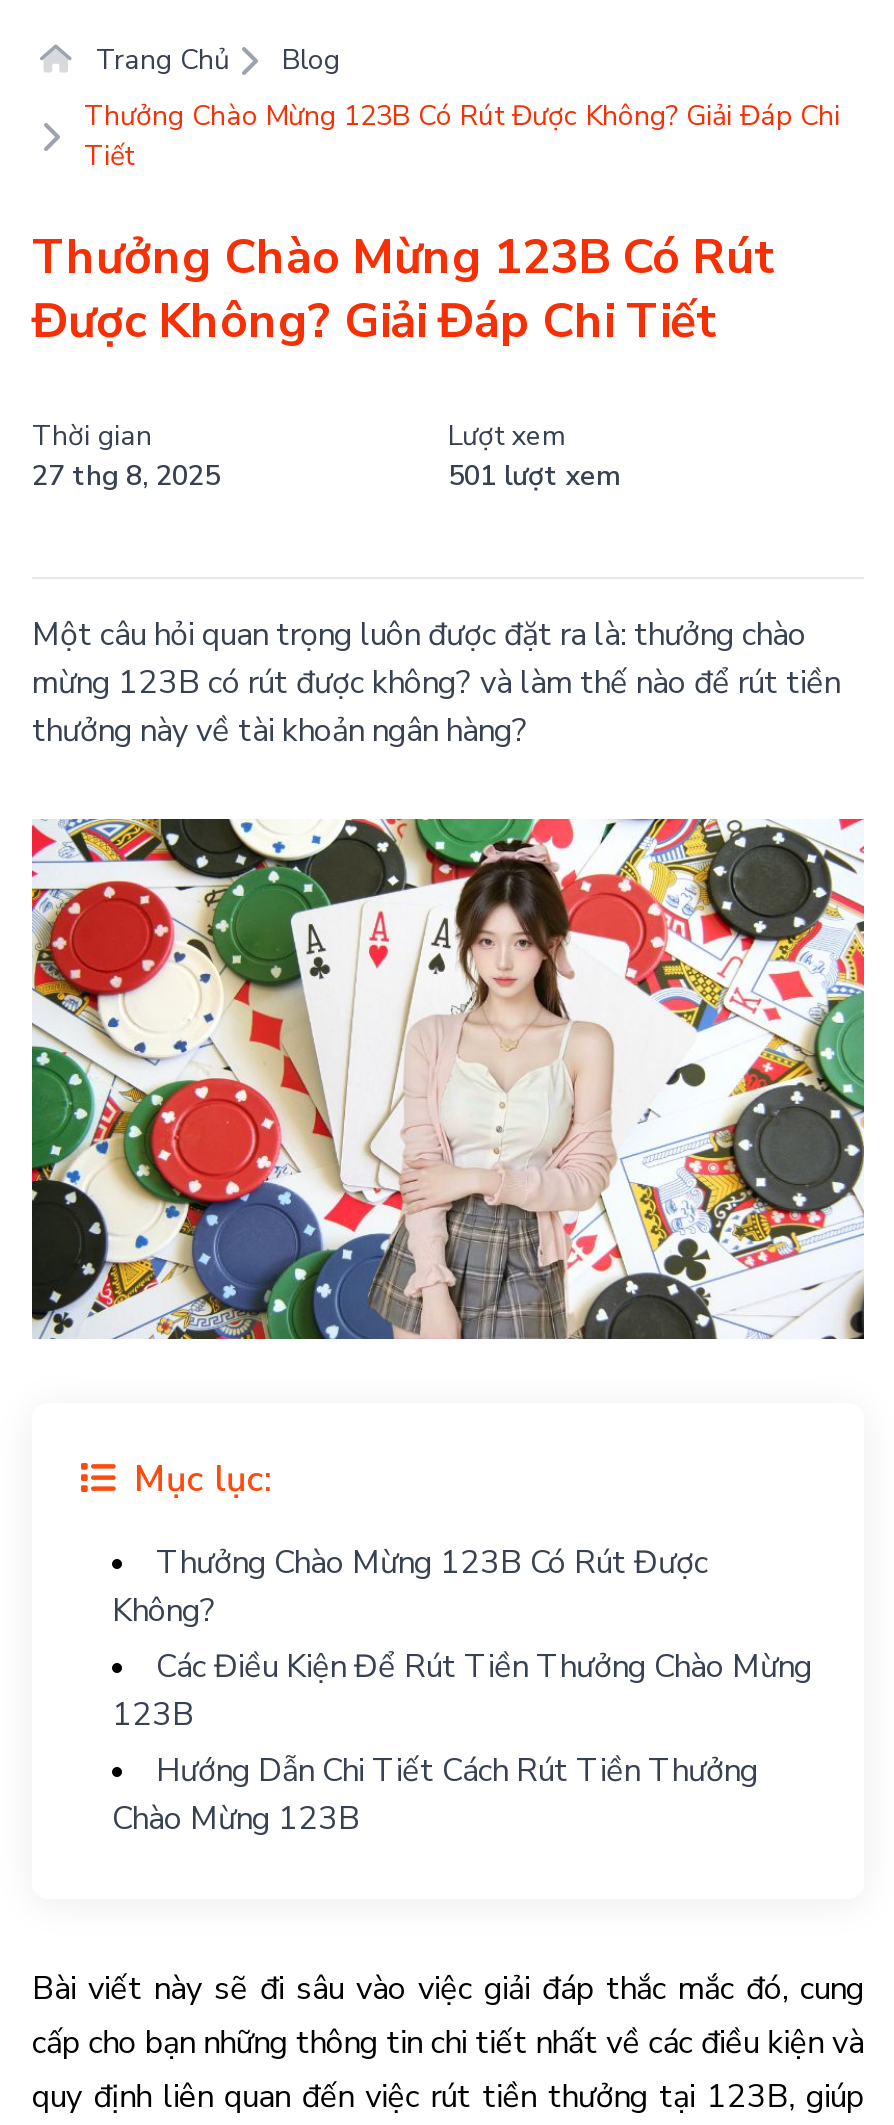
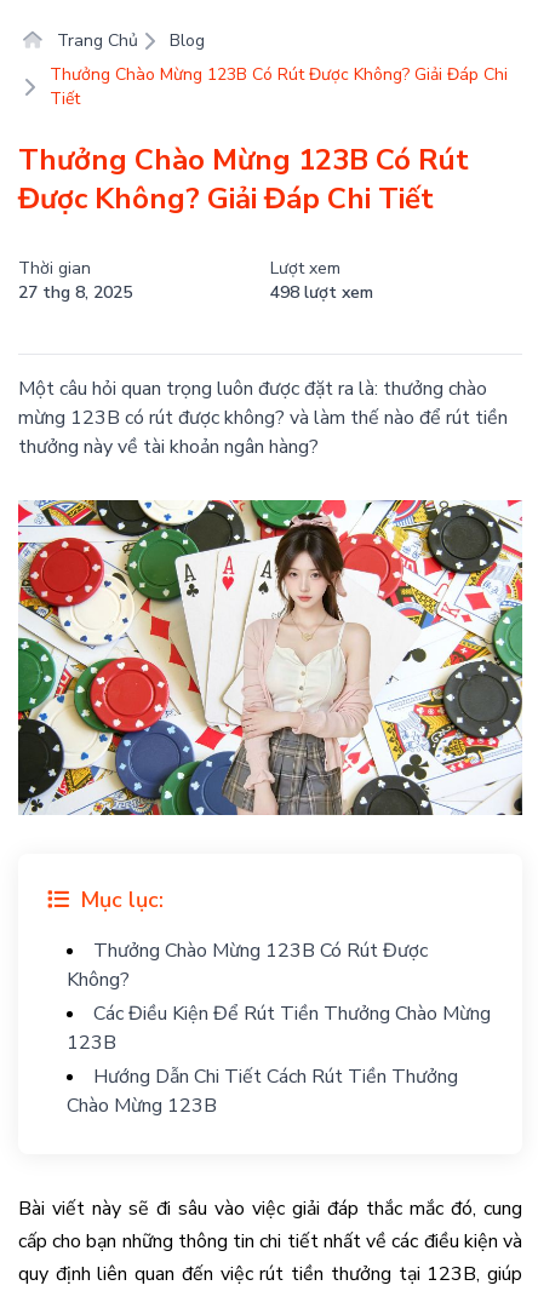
- 501 lượt xem
+ 498 lượt xem
